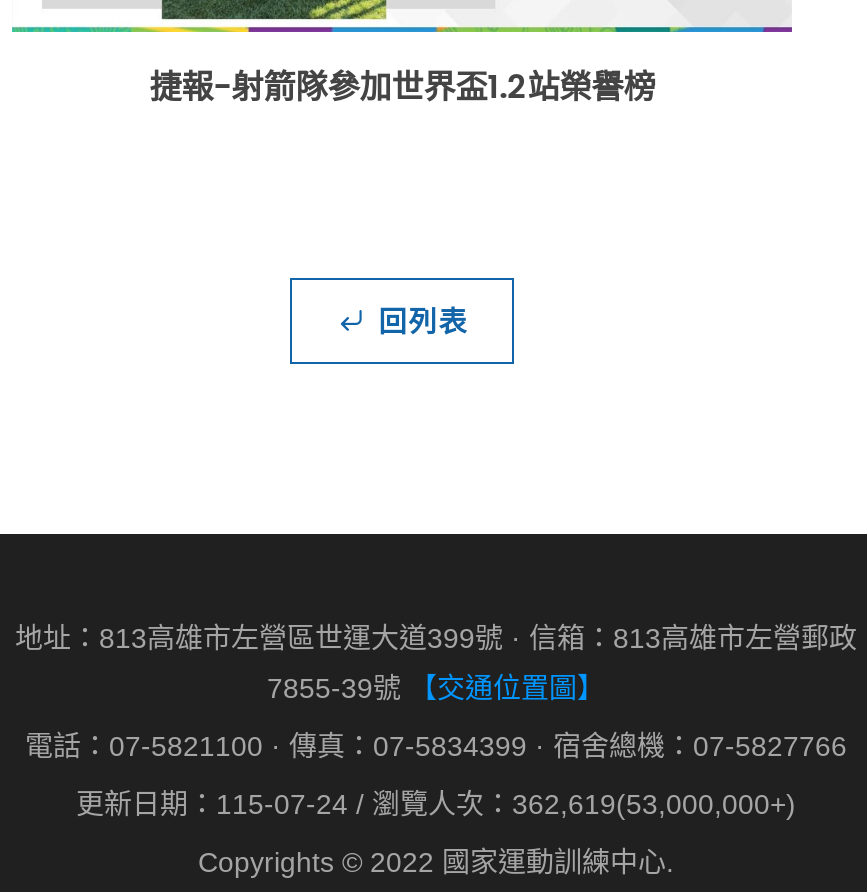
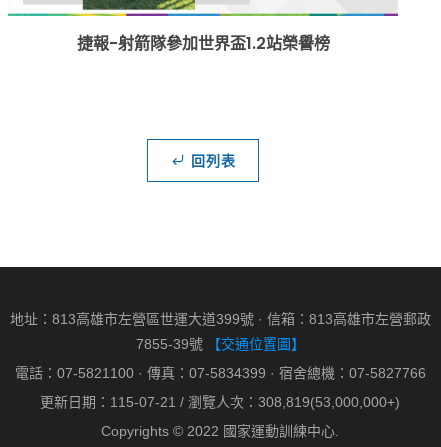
- 更新日期：115-07-24 / 瀏覽人次：362,619(53,000,000+)
+ 更新日期：115-07-21 / 瀏覽人次：308,819(53,000,000+)
